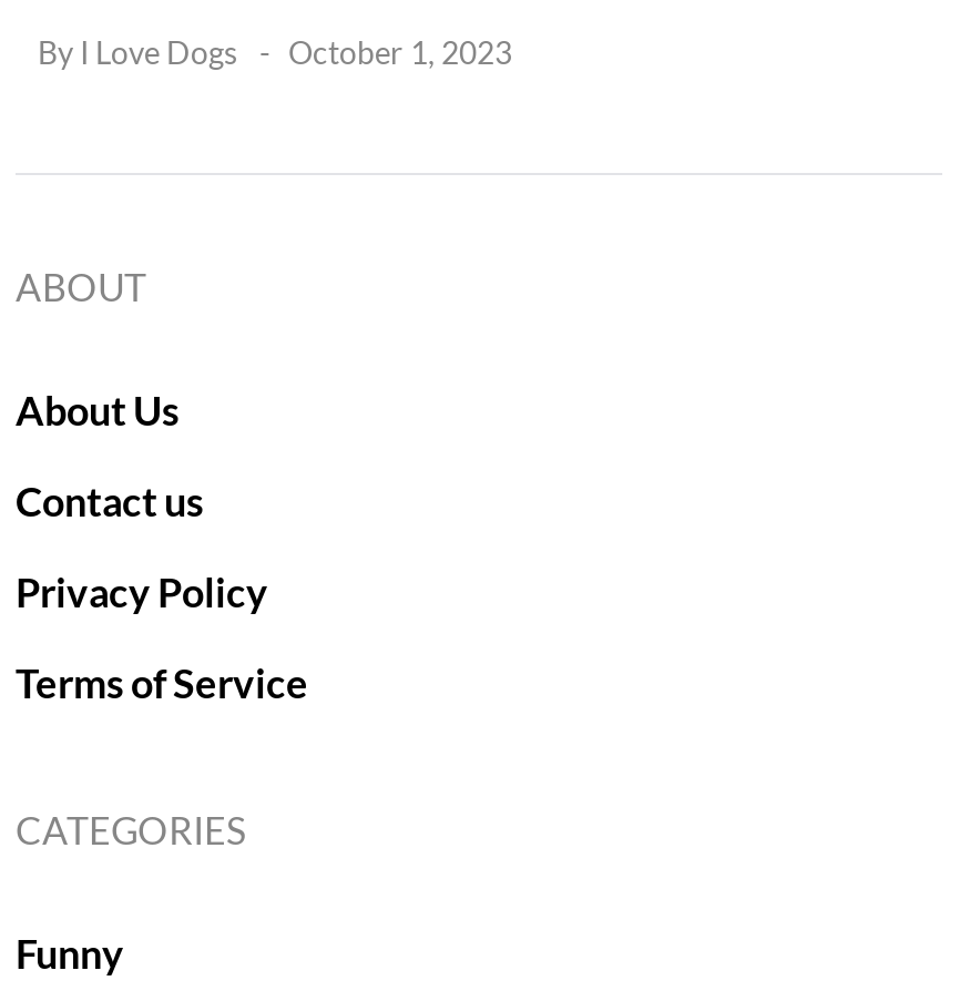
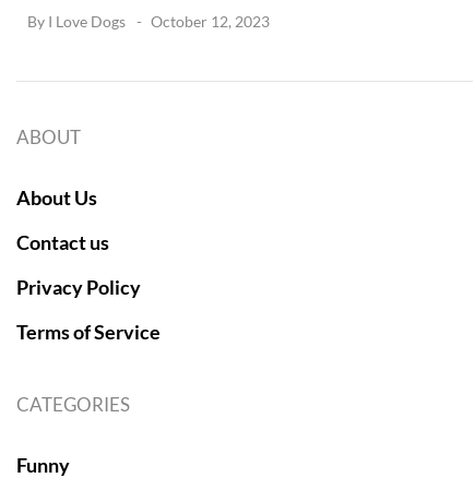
- By I Love Dogs October 1, 2023
+ By I Love Dogs October 12, 2023
